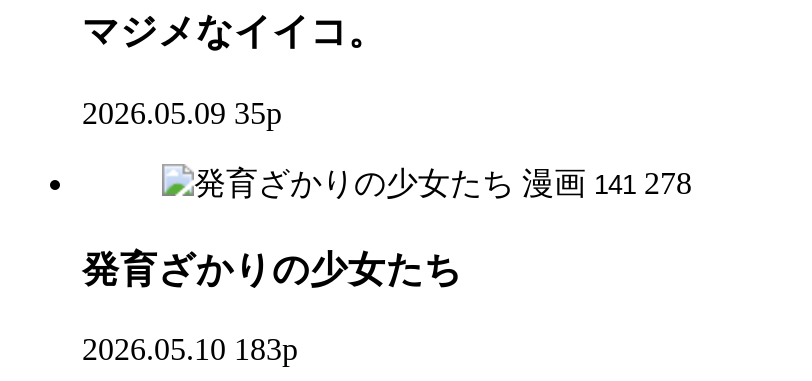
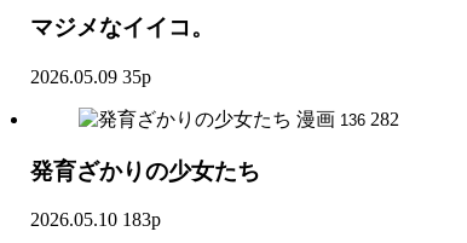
- 漫画 141 278
+ 漫画 136 282
